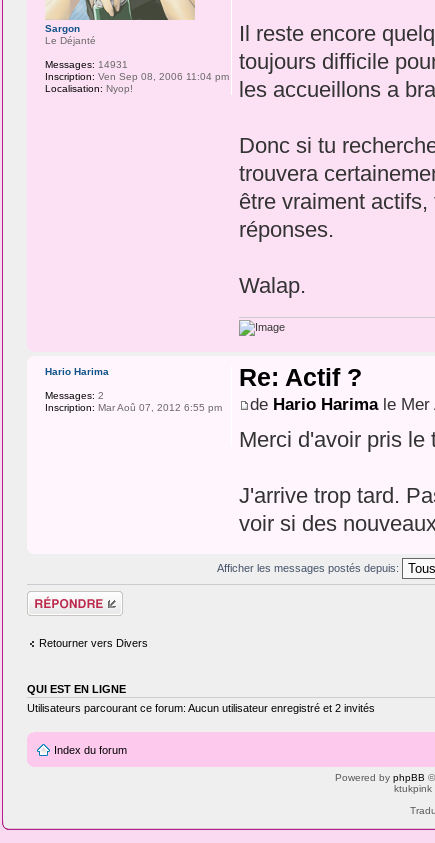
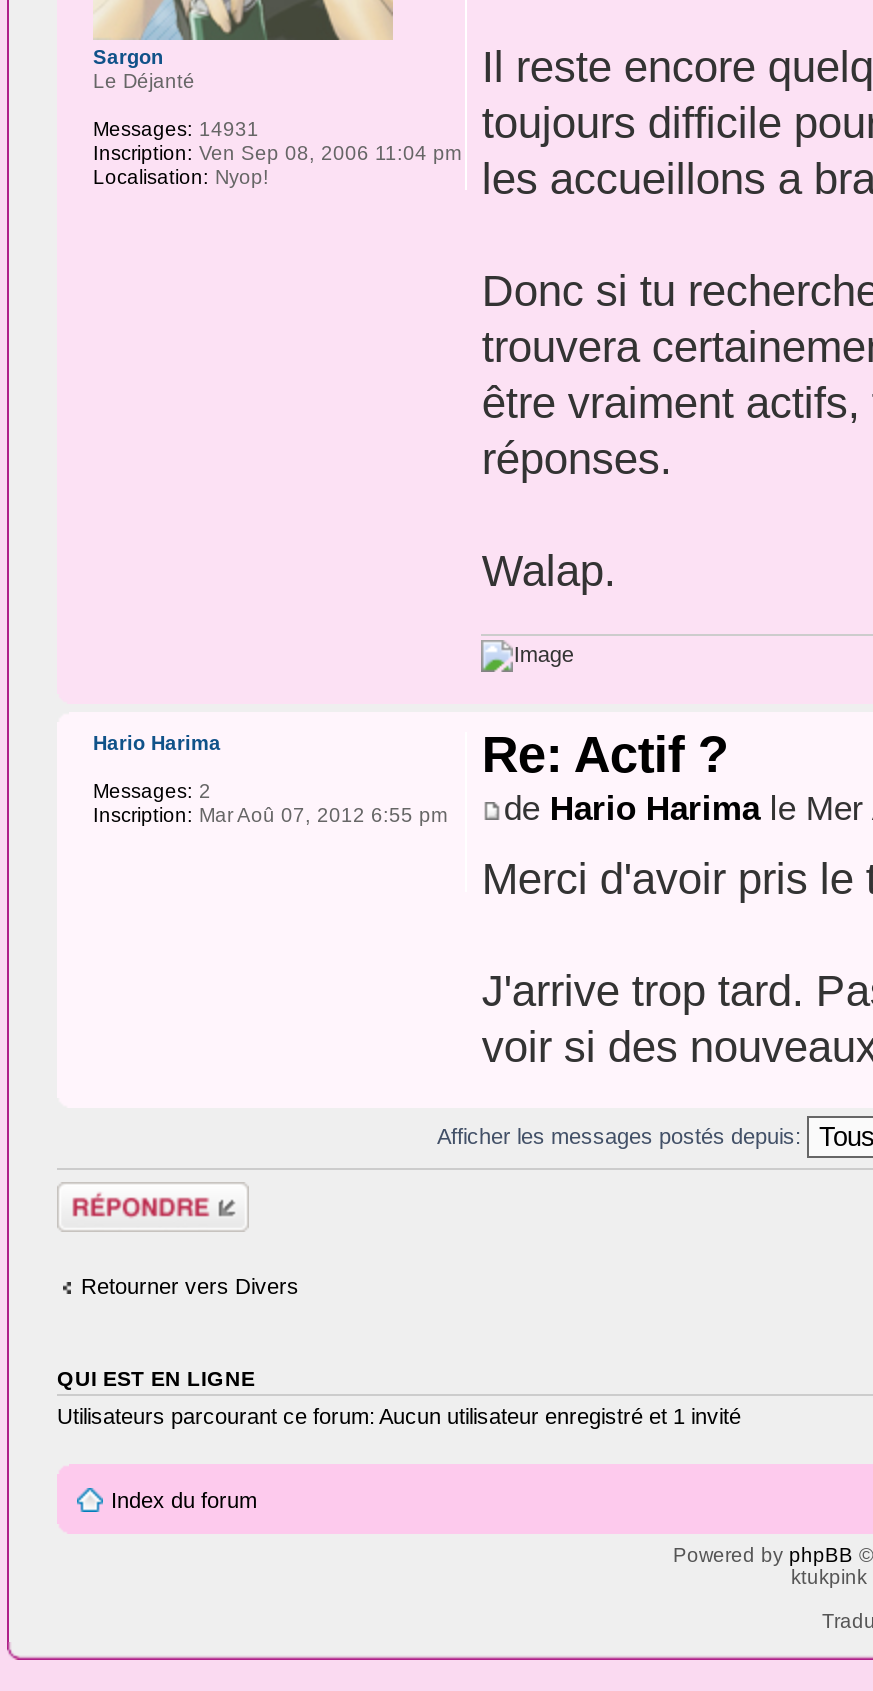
- Utilisateurs parcourant ce forum: Aucun utilisateur enregistré et 2 invités
+ Utilisateurs parcourant ce forum: Aucun utilisateur enregistré et 1 invité
